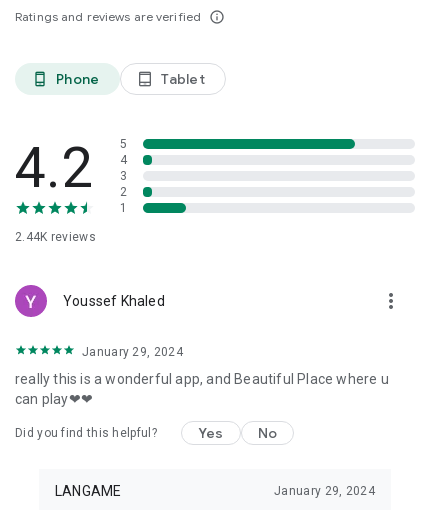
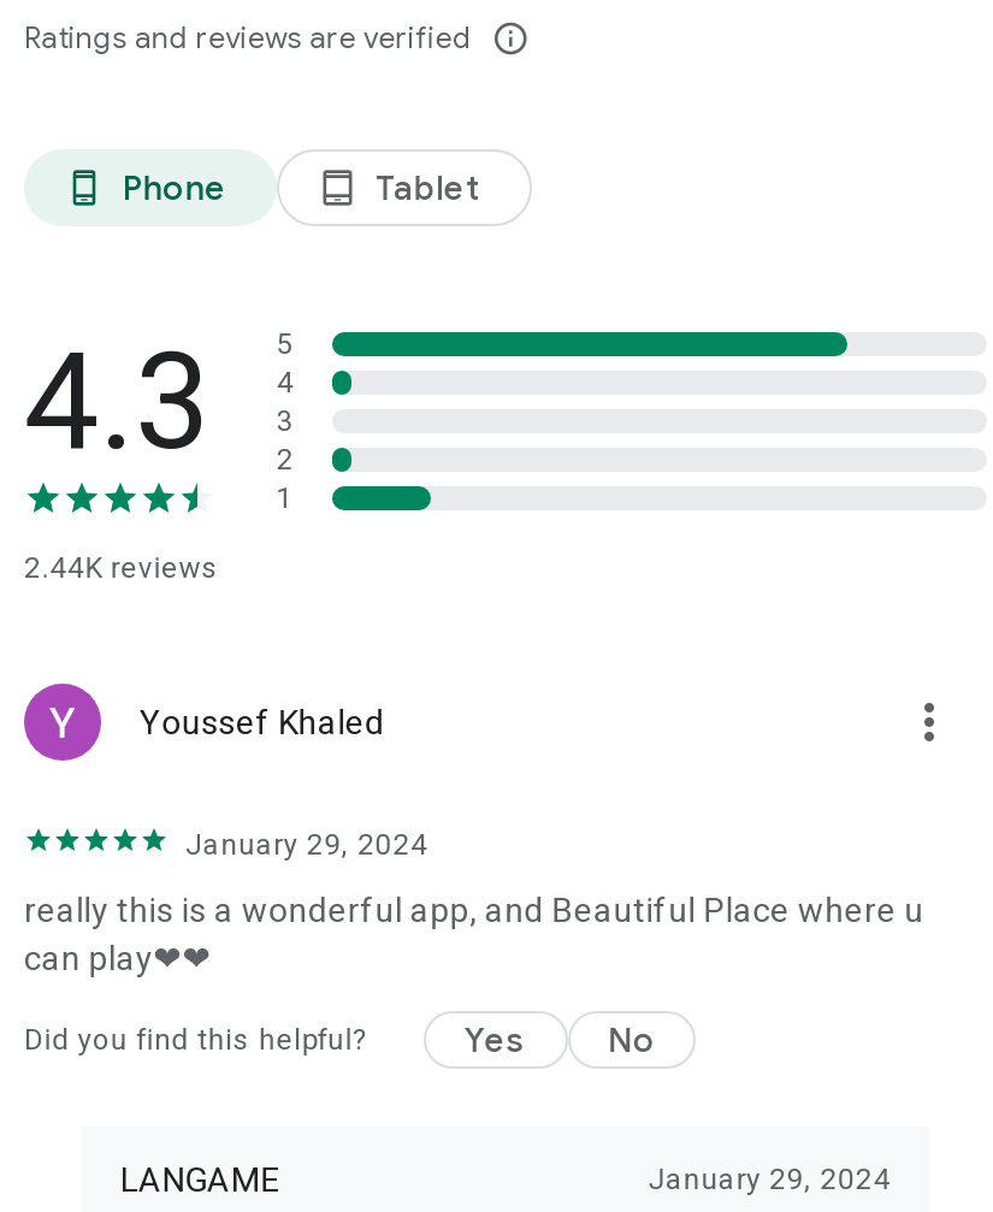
- 4.2 5 4 3 2
+ 4.3 5 4 3 2
